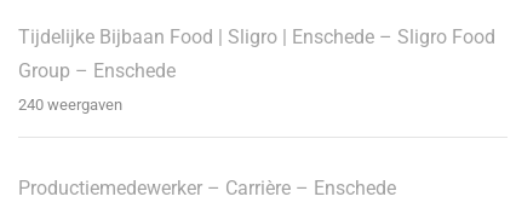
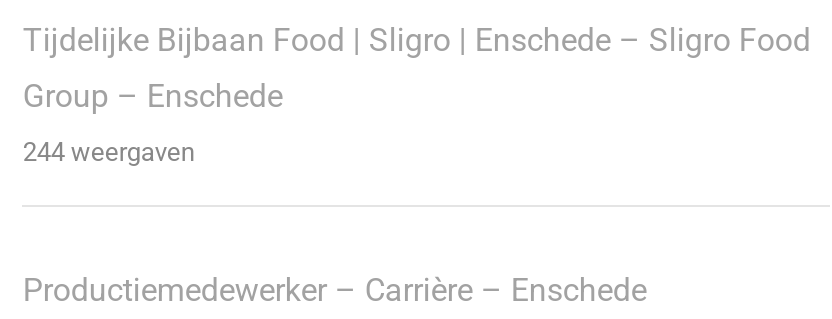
- 240 weergaven
+ 244 weergaven
